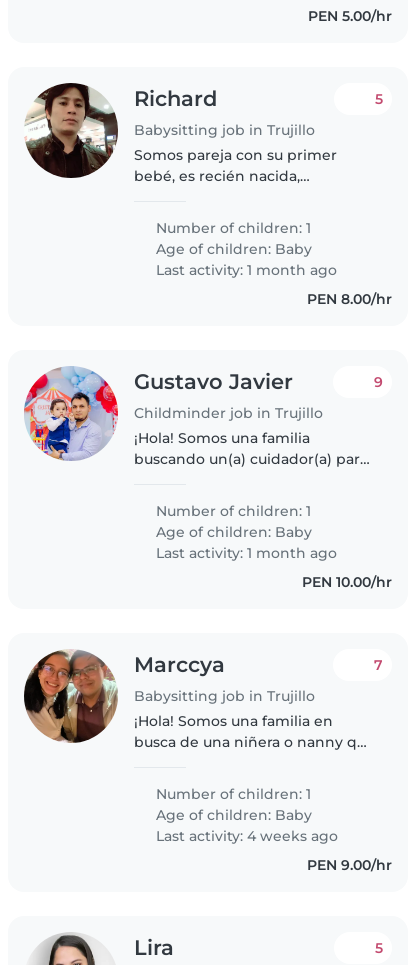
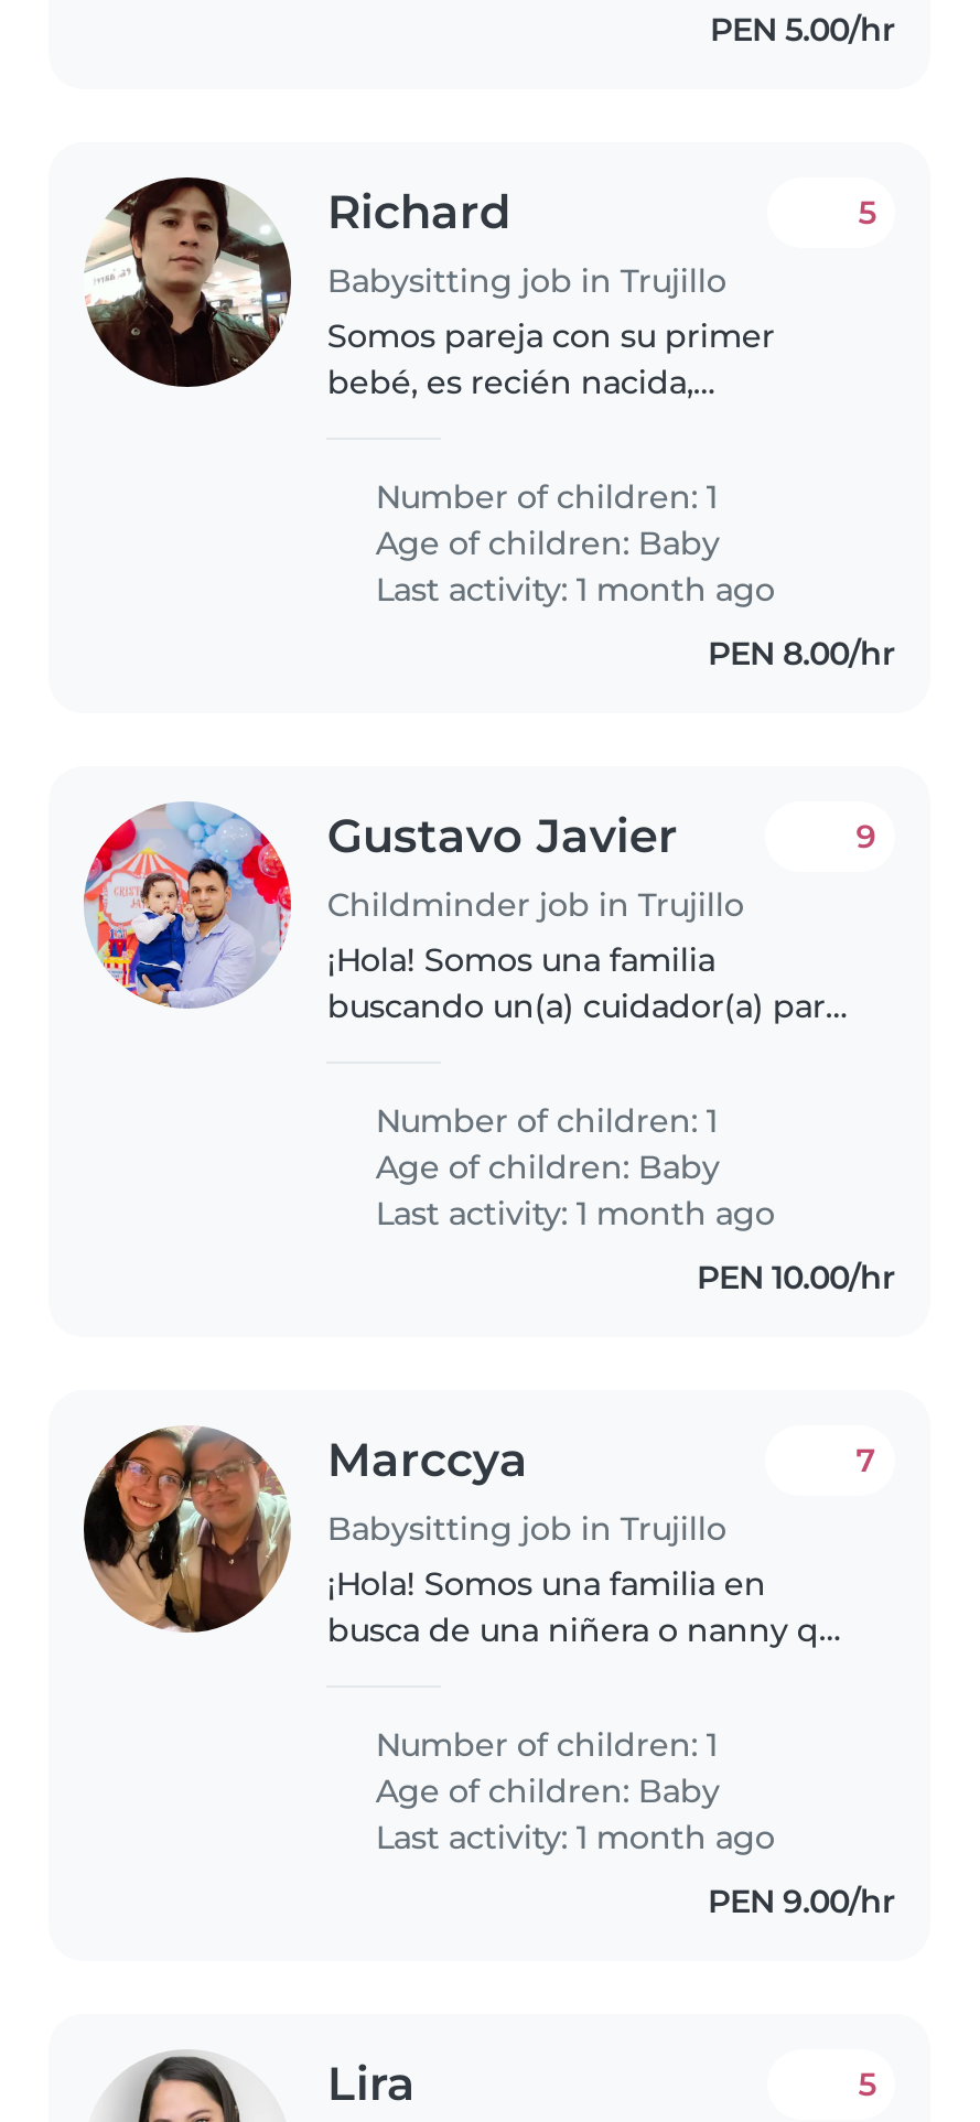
- Last activity: 4 weeks ago
+ Last activity: 1 month ago
